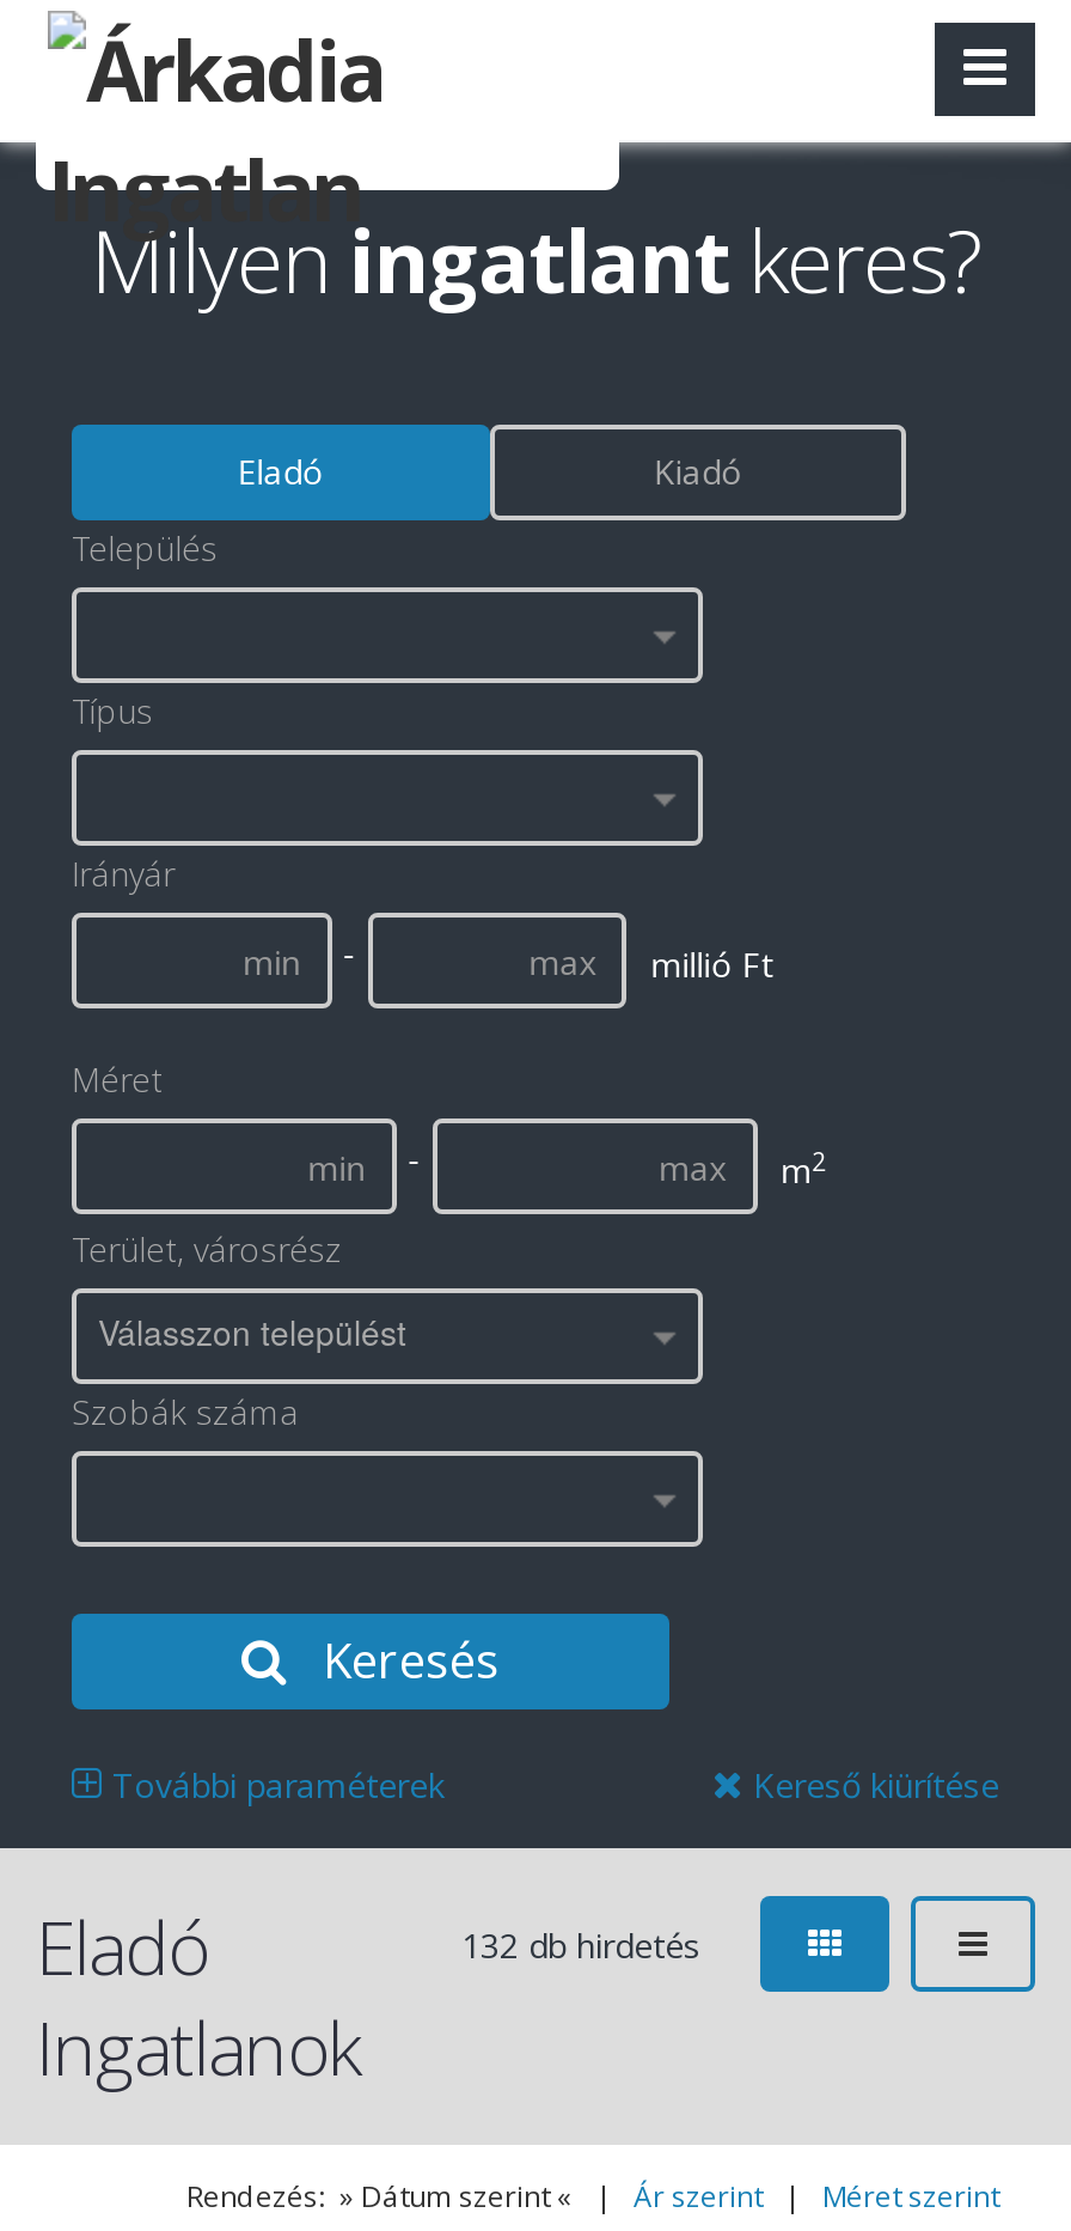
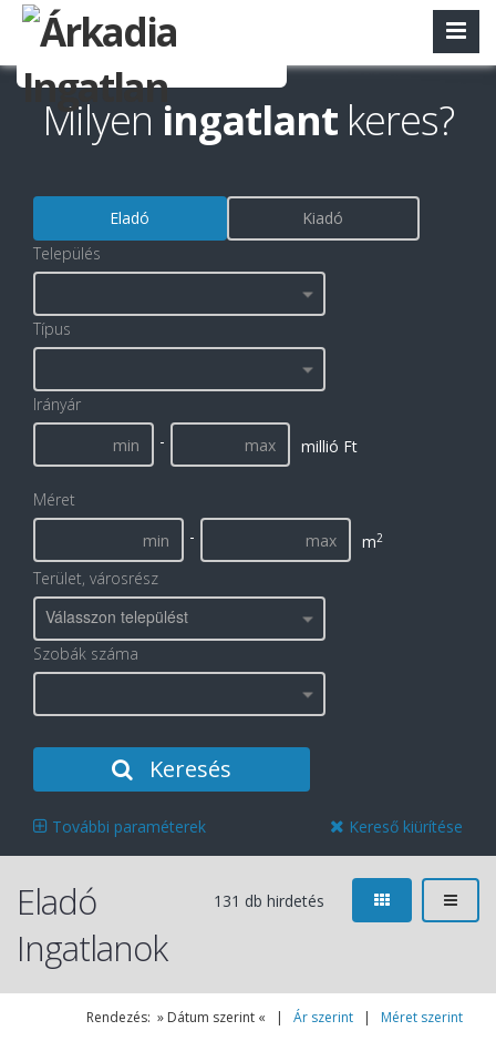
- 132 db hirdetés
+ 131 db hirdetés
